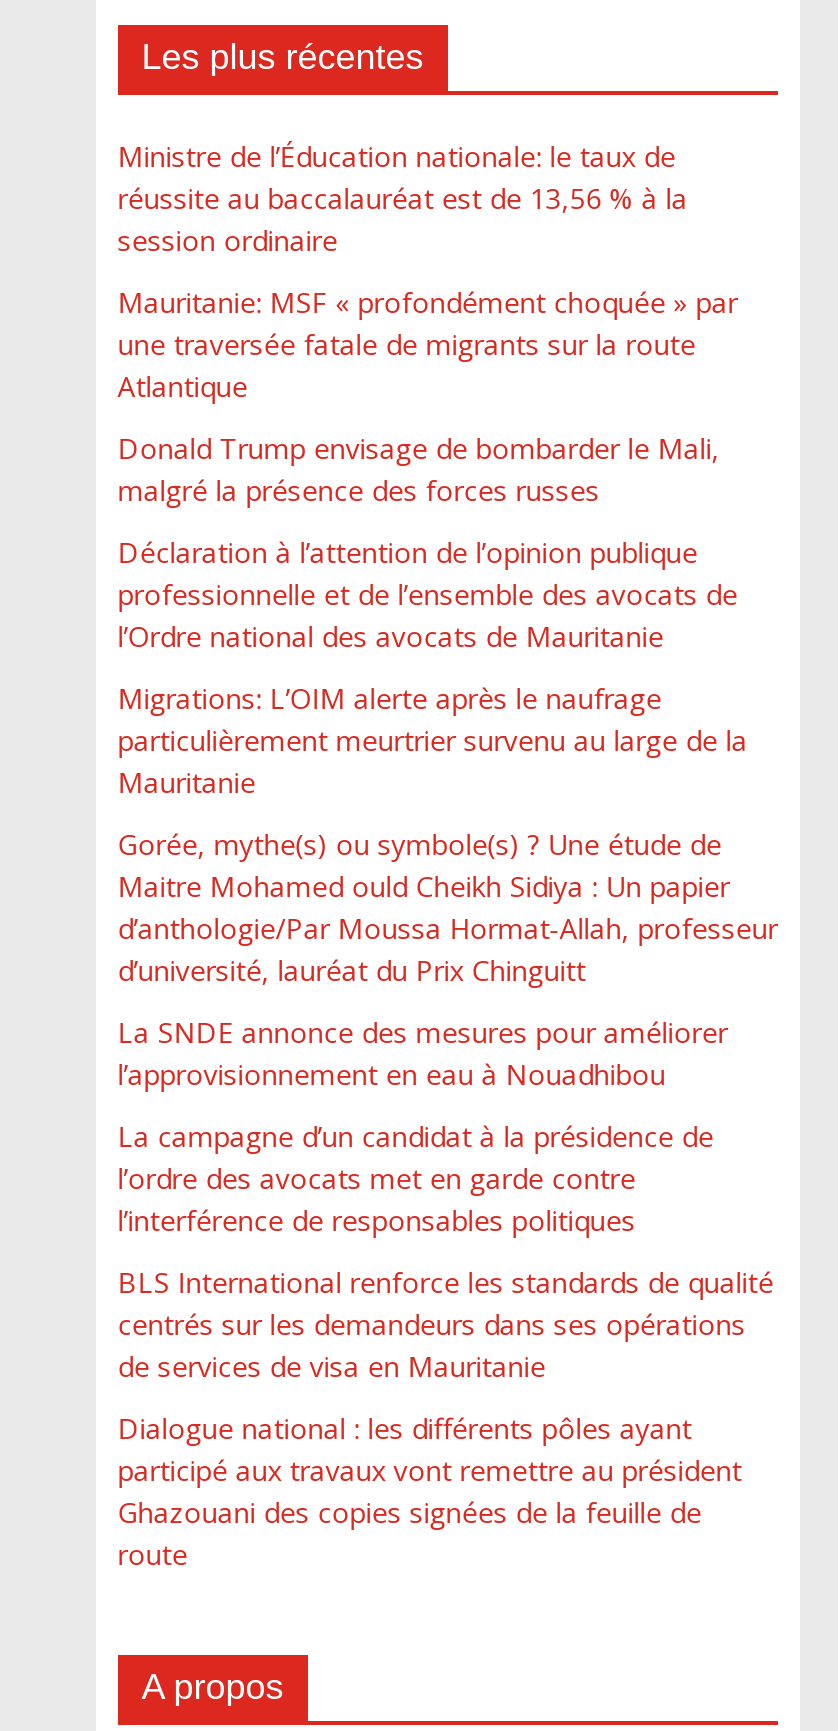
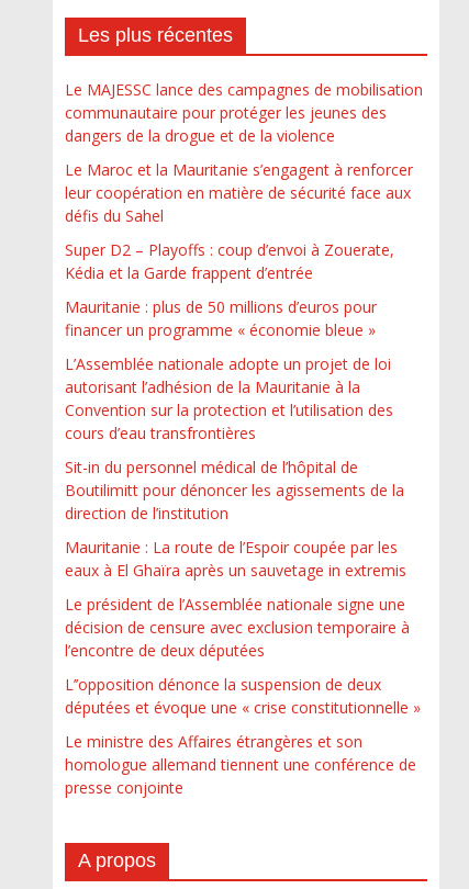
- Ministre de l’Éducation nationale: le taux de
- réussite au baccalauréat est de 13,56 % à la
- session ordinaire
+ Le MAJESSC lance des campagnes de mobilisation
+ communautaire pour protéger les jeunes des
+ dangers de la drogue et de la violence

- Mauritanie: MSF « profondément choquée » par
- une traversée fatale de migrants sur la route
- Atlantique
+ Le Maroc et la Mauritanie s’engagent à renforcer
+ leur coopération en matière de sécurité face aux
+ défis du Sahel

- Donald Trump envisage de bombarder le Mali,
- malgré la présence des forces russes
+ Super D2 – Playoffs : coup d’envoi à Zouerate,
+ Kédia et la Garde frappent d’entrée

- Déclaration à l’attention de l’opinion publique
- professionnelle et de l’ensemble des avocats de
- l’Ordre national des avocats de Mauritanie
+ Mauritanie : plus de 50 millions d’euros pour
+ financer un programme « économie bleue »

- Migrations: L’OIM alerte après le naufrage
- particulièrement meurtrier survenu au large de la
- Mauritanie
+ L’Assemblée nationale adopte un projet de loi
+ autorisant l’adhésion de la Mauritanie à la
+ Convention sur la protection et l’utilisation des
+ cours d’eau transfrontières

- Gorée, mythe(s) ou symbole(s) ? Une étude de
- Maitre Mohamed ould Cheikh Sidiya : Un papier
- d’anthologie/Par Moussa Hormat-Allah, professeur
- d’université, lauréat du Prix Chinguitt
+ Sit-in du personnel médical de l’hôpital de
+ Boutilimitt pour dénoncer les agissements de la
+ direction de l’institution

- La SNDE annonce des mesures pour améliorer
- l’approvisionnement en eau à Nouadhibou
+ Mauritanie : La route de l’Espoir coupée par les
+ eaux à El Ghaïra après un sauvetage in extremis

- La campagne d’un candidat à la présidence de
- l’ordre des avocats met en garde contre
- l’interférence de responsables politiques
+ Le président de l’Assemblée nationale signe une
+ décision de censure avec exclusion temporaire à
+ l’encontre de deux députées

- BLS International renforce les standards de qualité
- centrés sur les demandeurs dans ses opérations
- de services de visa en Mauritanie
+ L’’opposition dénonce la suspension de deux
+ députées et évoque une « crise constitutionnelle »

- Dialogue national : les différents pôles ayant
- participé aux travaux vont remettre au président
- Ghazouani des copies signées de la feuille de
- route
+ Le ministre des Affaires étrangères et son
+ homologue allemand tiennent une conférence de
+ presse conjointe
